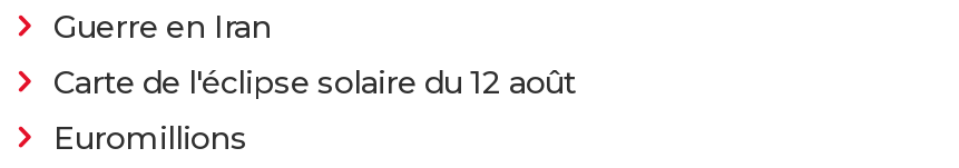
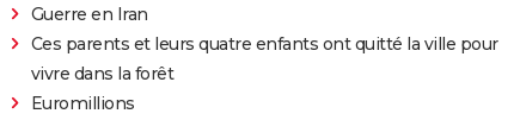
- Carte de l'éclipse solaire du 12 août
+ Ces parents et leurs quatre enfants ont quitté la ville pour
+ vivre dans la forêt
